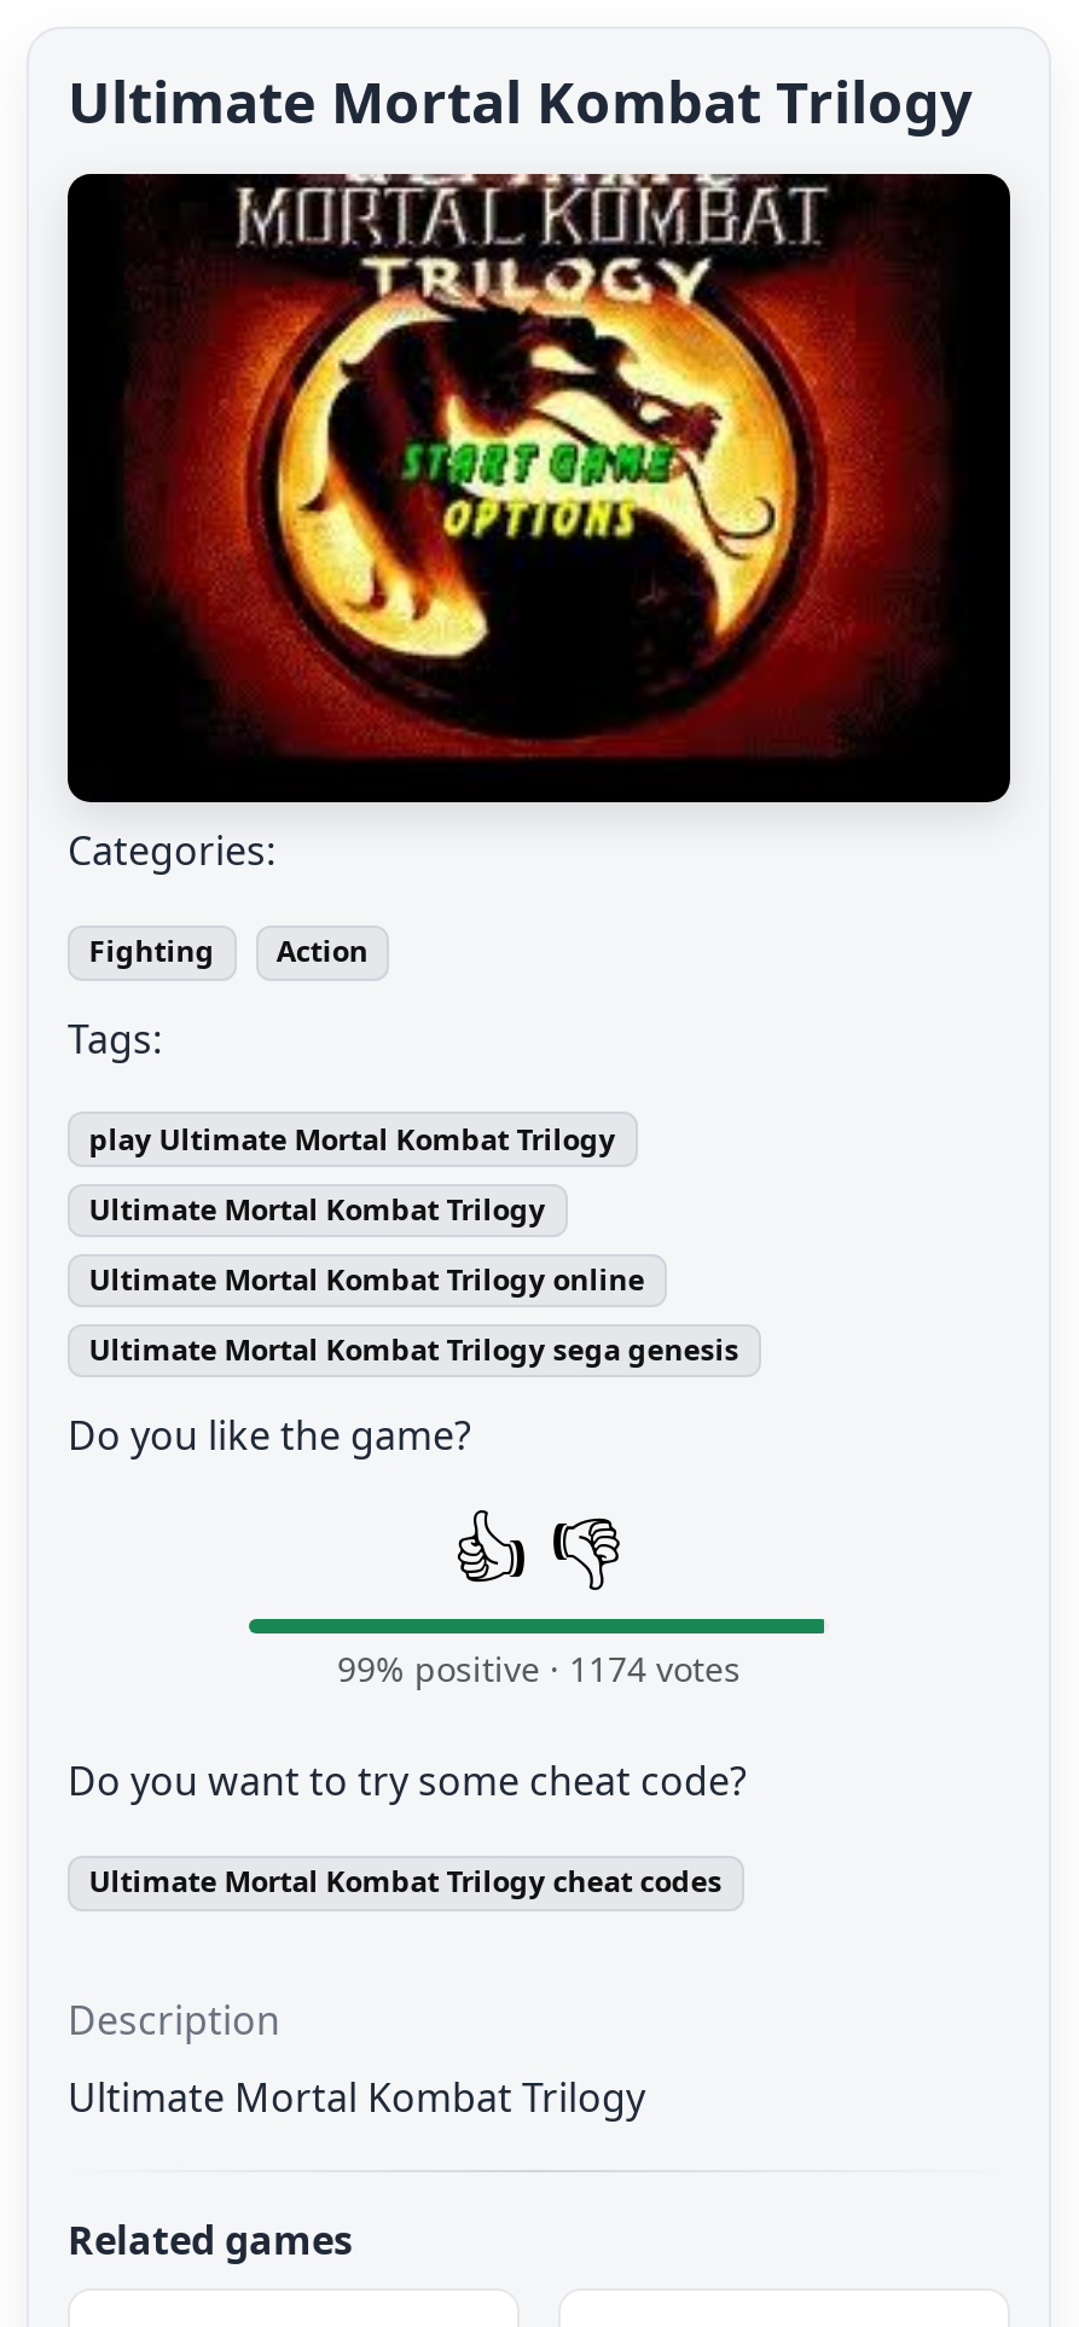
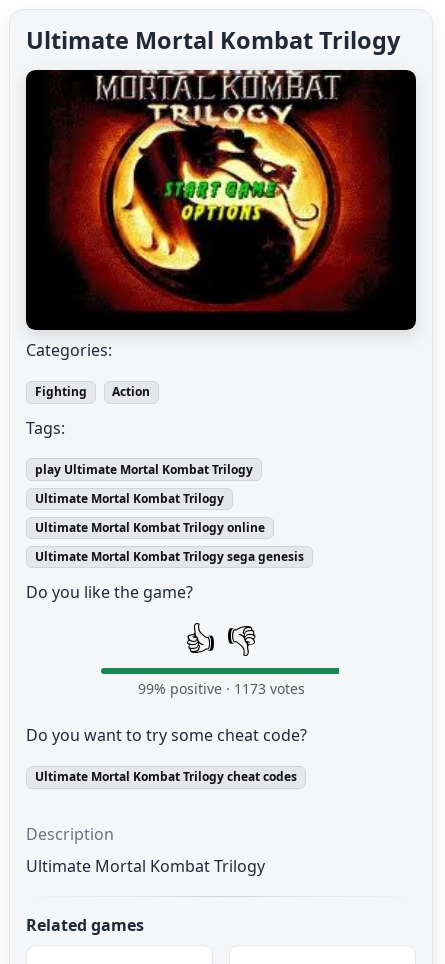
- 99% positive · 1174 votes
+ 99% positive · 1173 votes
